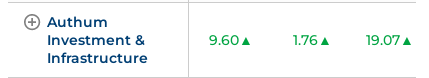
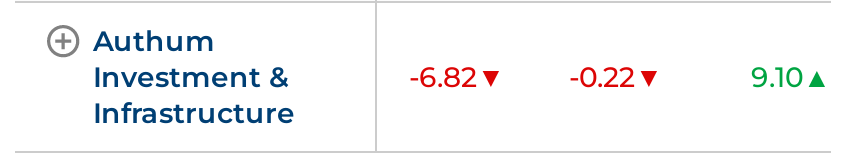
- 9.60
+ -6.82

- 1.76
+ -0.22

- 19.07
+ 9.10
